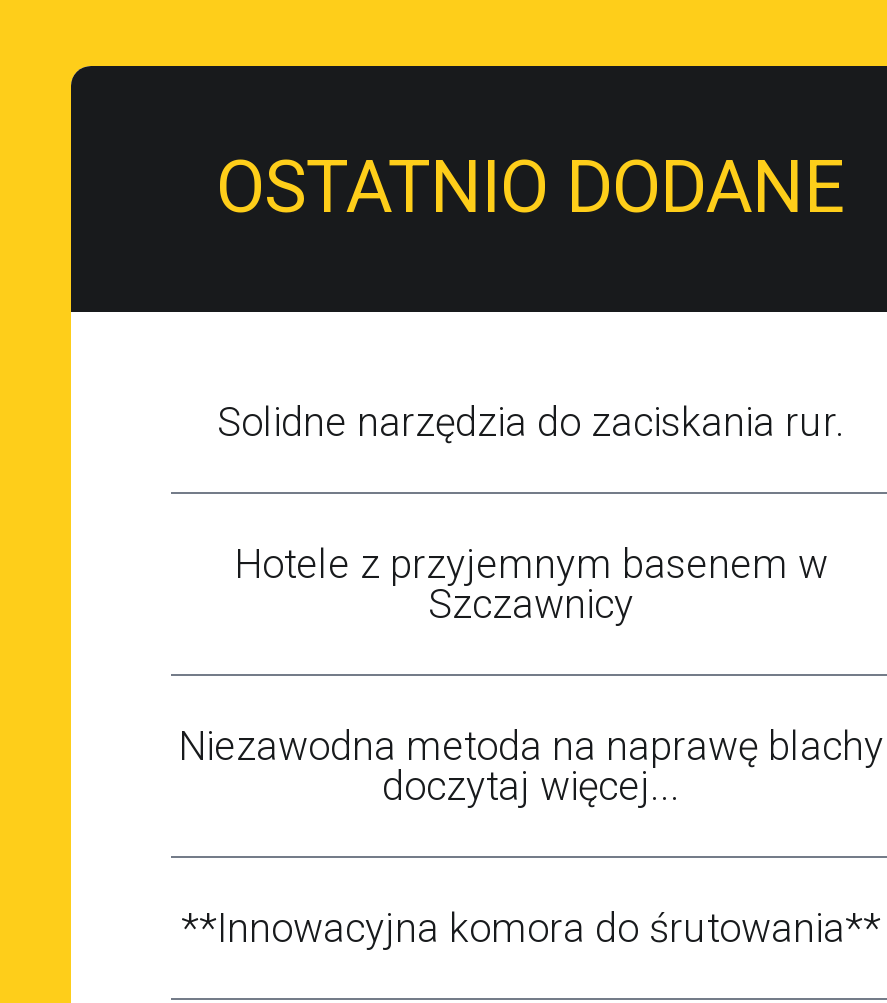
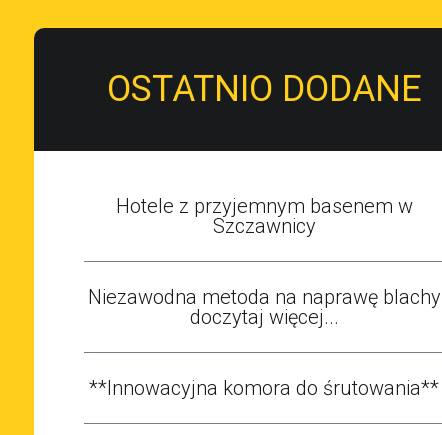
- Solidne narzędzia do zaciskania rur.
